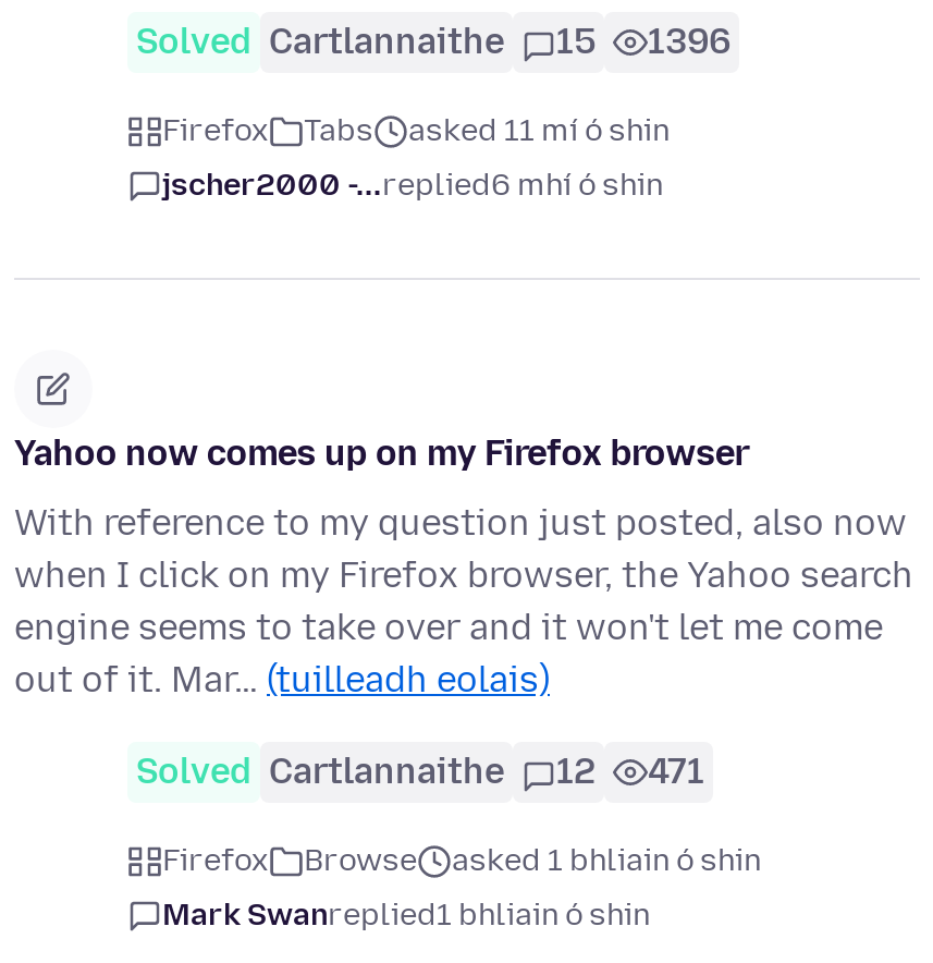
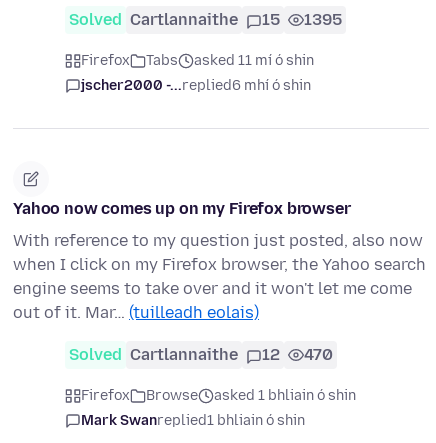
- Solved Cartlannaithe 15 1396
+ Solved Cartlannaithe 15 1395

- Solved Cartlannaithe 12 471
+ Solved Cartlannaithe 12 470
